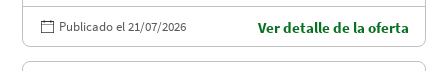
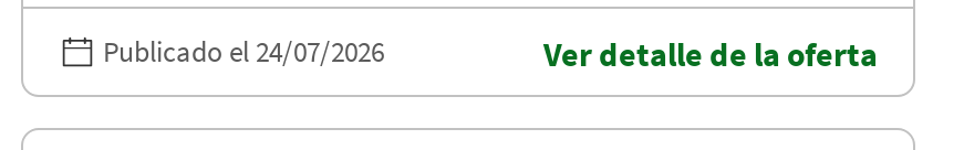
- Publicado el 21/07/2026
+ Publicado el 24/07/2026
